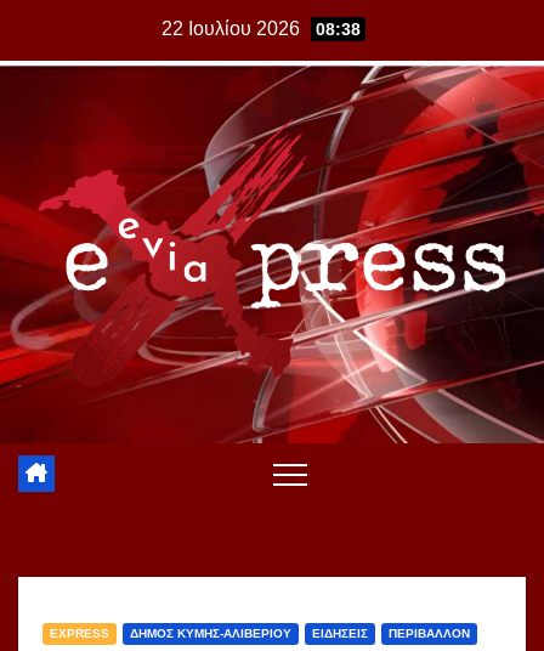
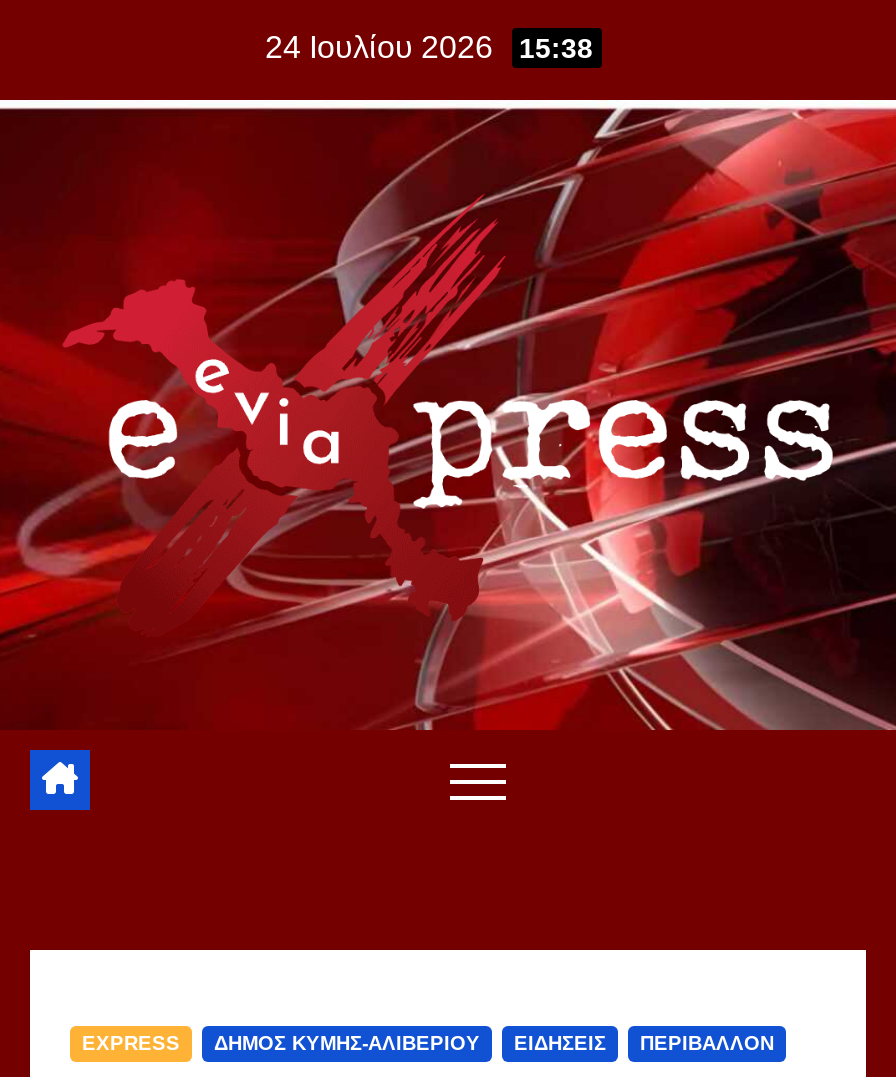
- 22 Ιουλίου 2026 08:38
+ 24 Ιουλίου 2026 15:38
